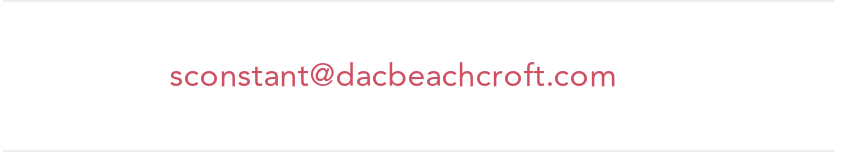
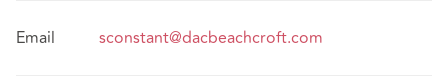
+ Email
